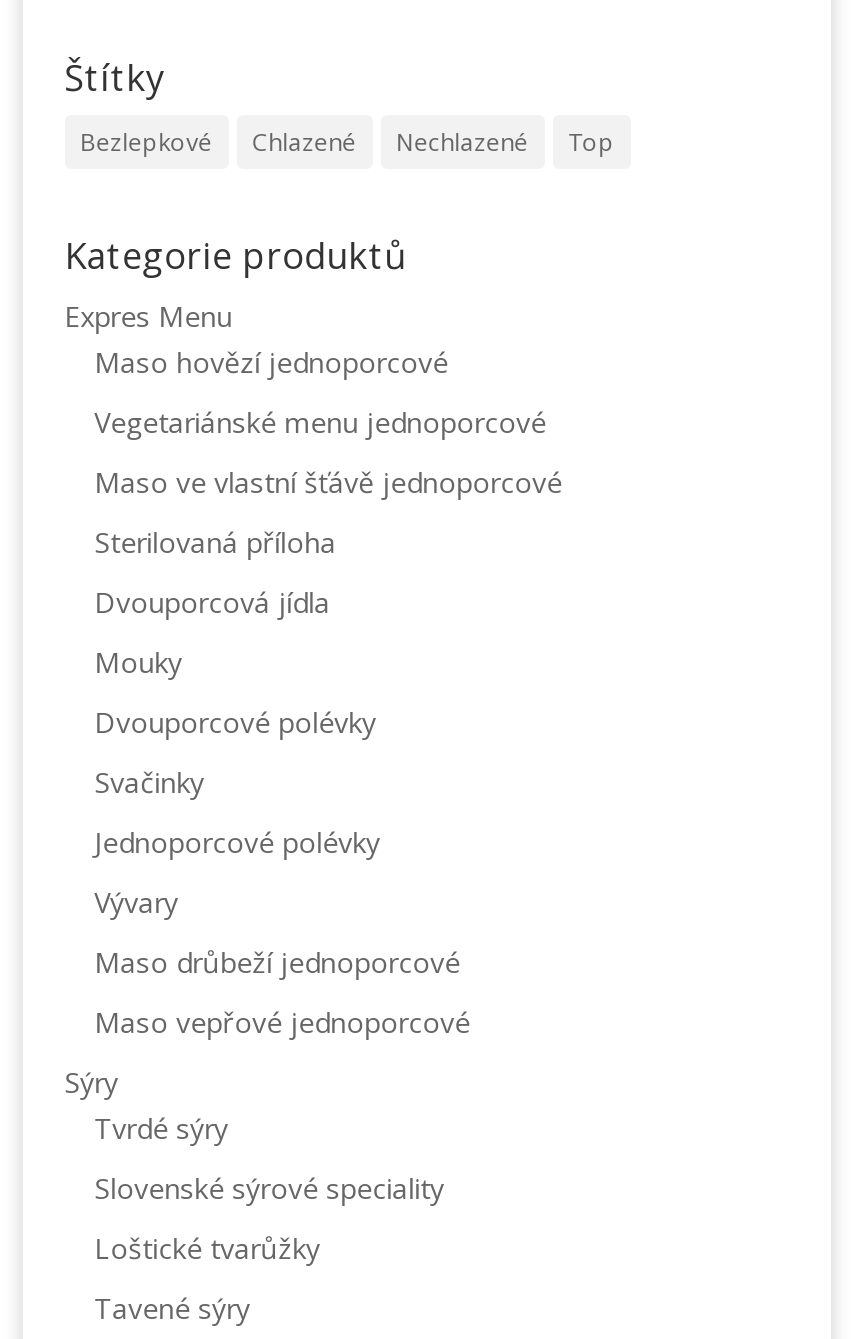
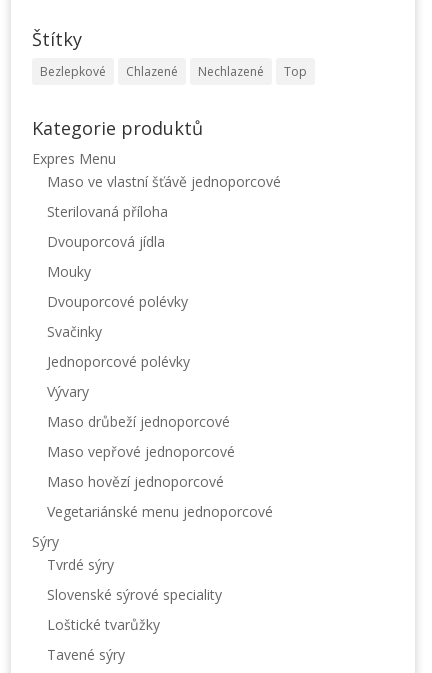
moved down: Maso hovězí jednoporcové | Vegetariánské menu jednoporcové

moved up: Maso ve vlastní šťávě jednoporcové | Sterilovaná příloha | Dvouporcová jídla | ... | Maso drůbeží jednoporcové | Maso vepřové jednoporcové
